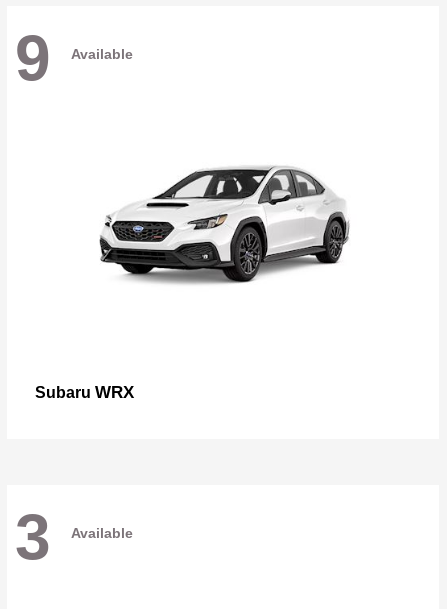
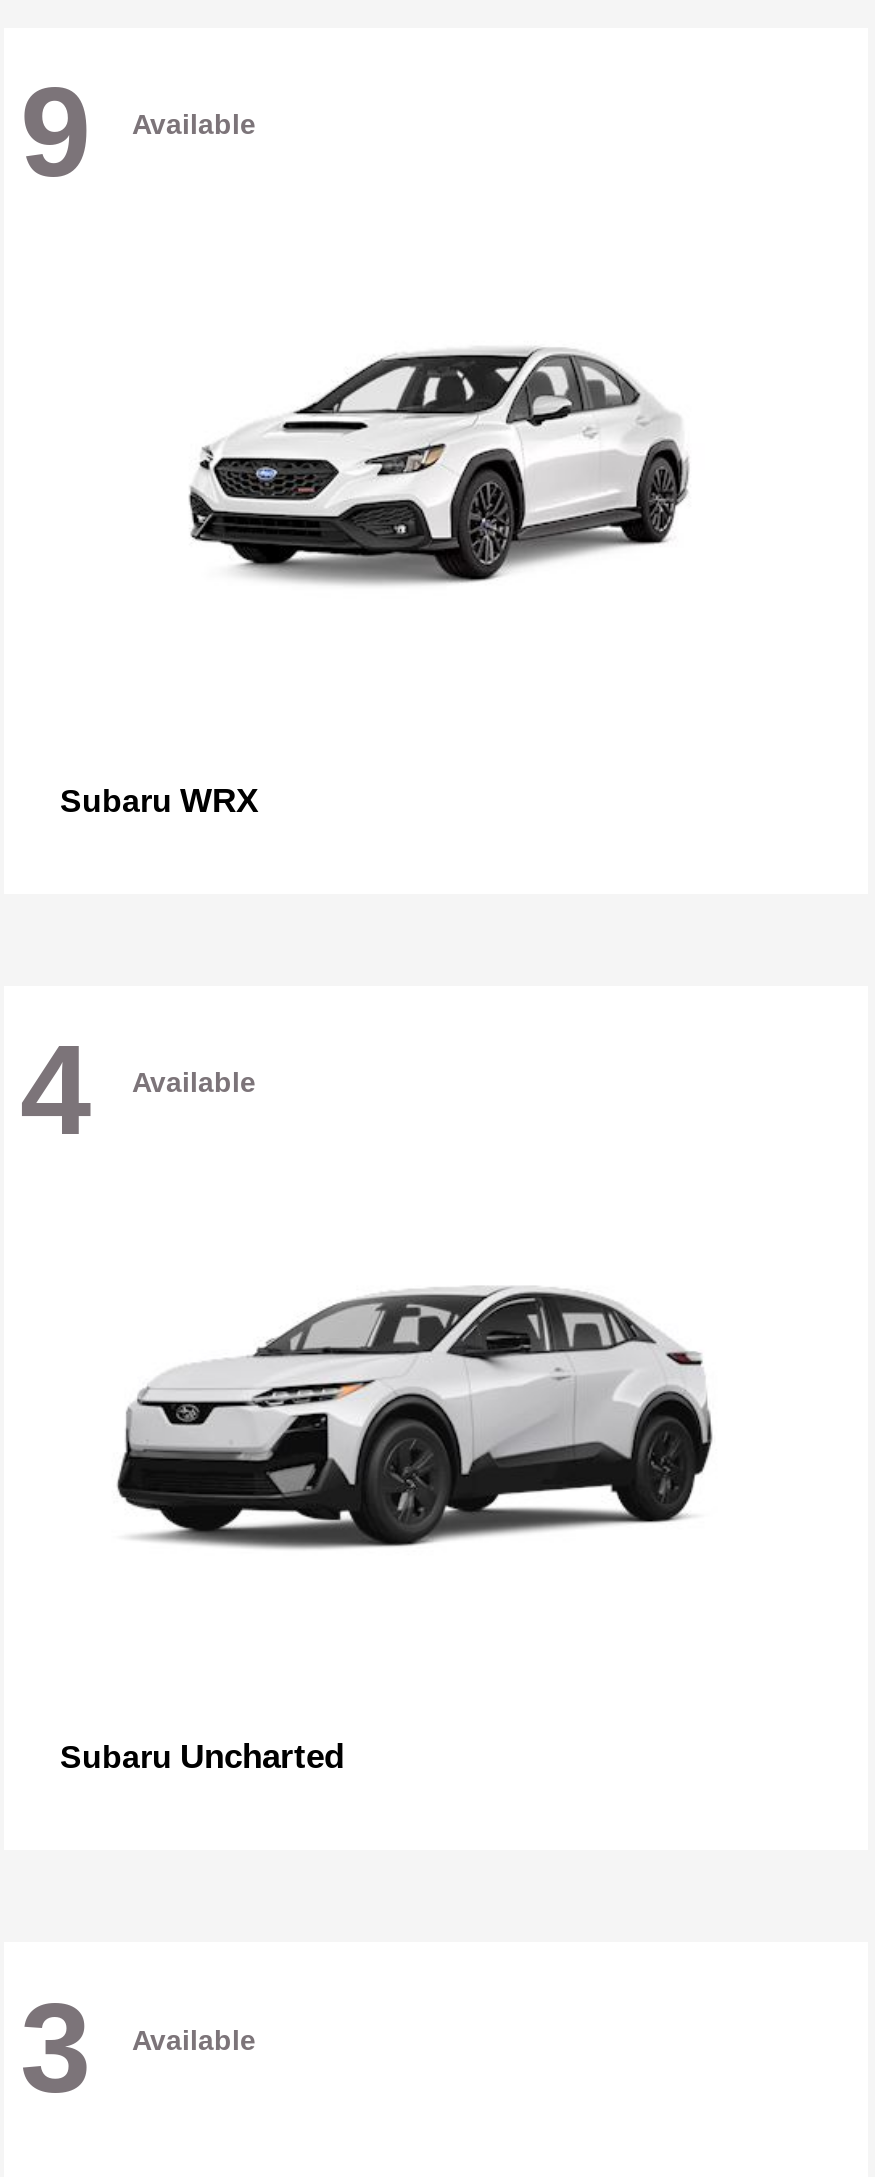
+ 4
+ Available

+ Subaru Uncharted

+ [image]
